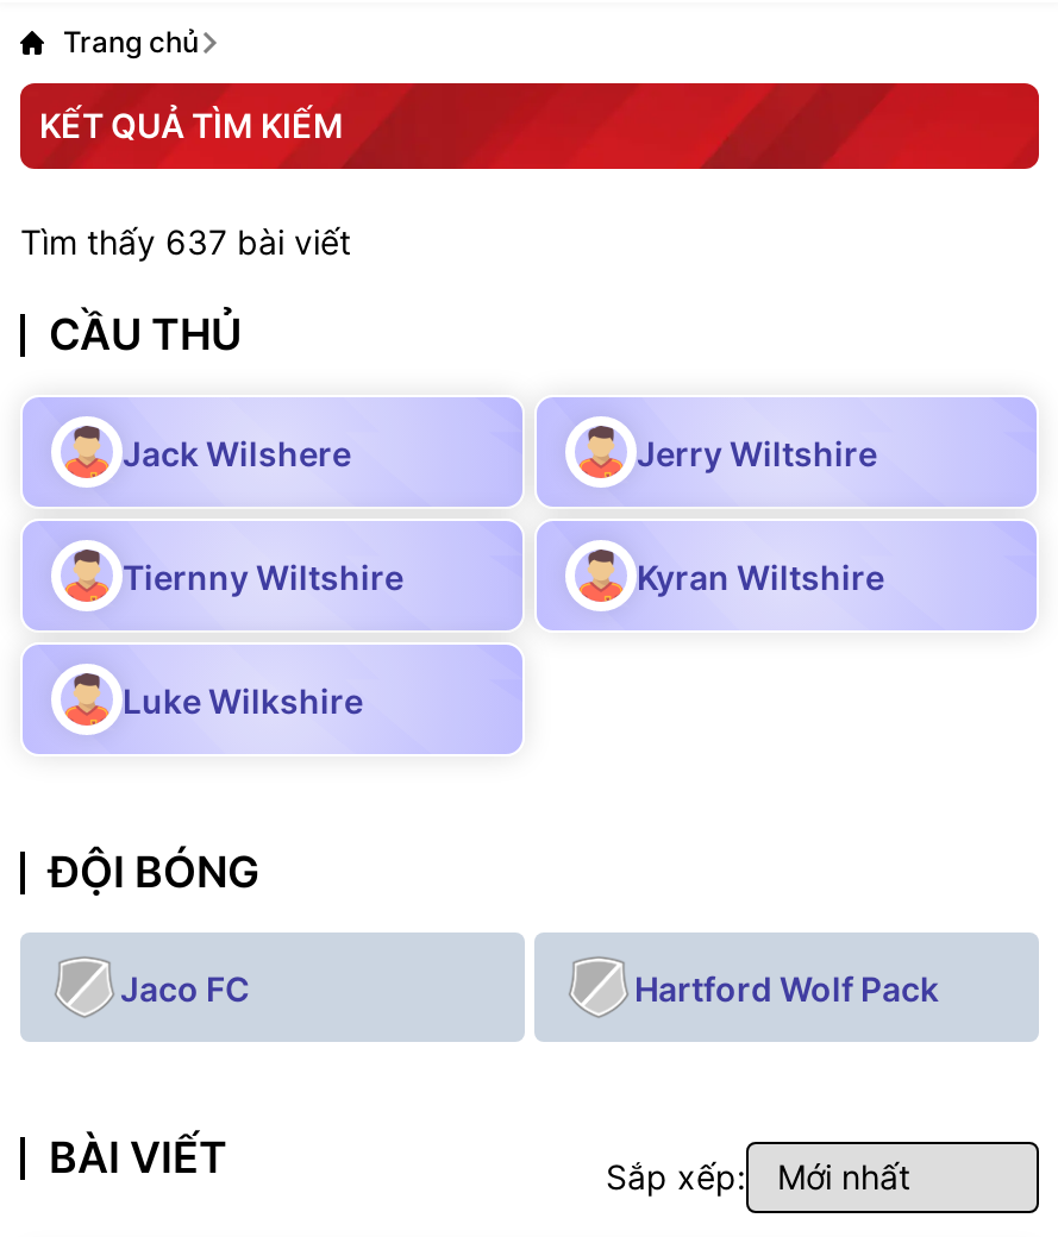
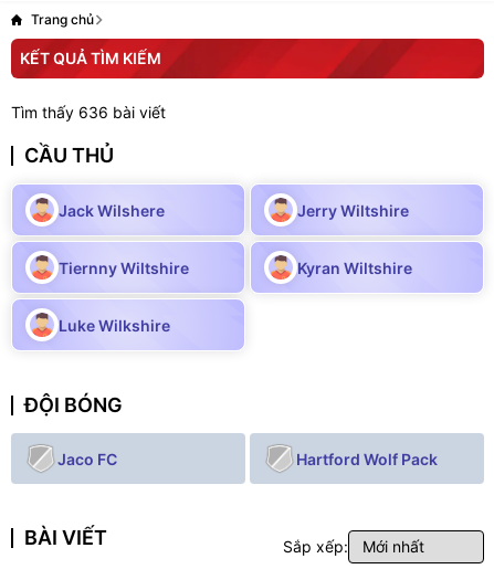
- Tìm thấy 637 bài viết
+ Tìm thấy 636 bài viết
